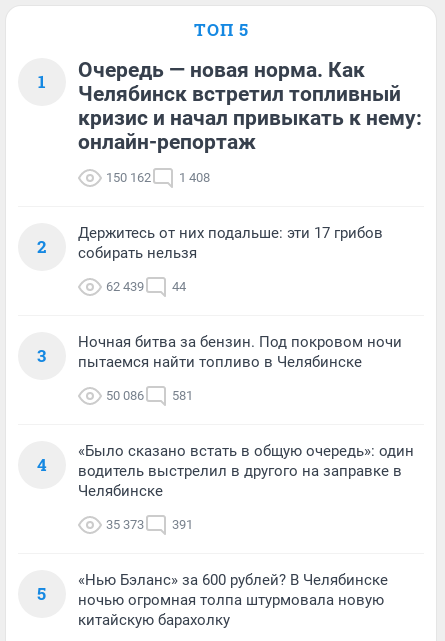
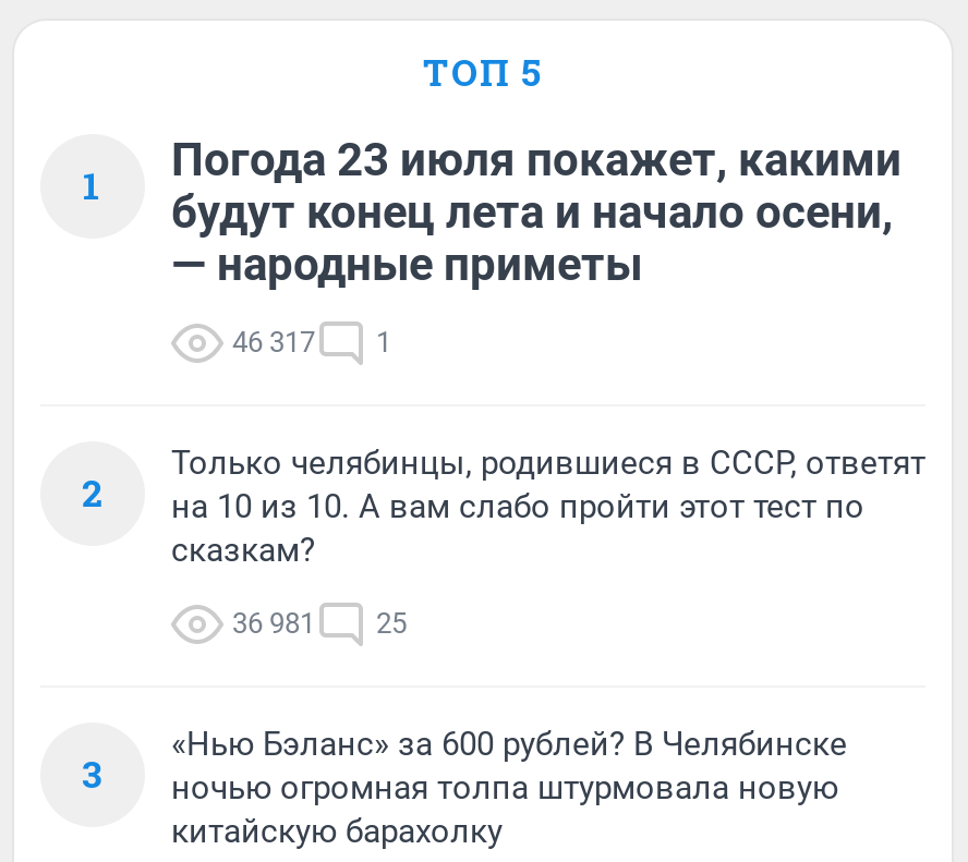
- Очередь — новая норма. Как
- Челябинск встретил топливный
- кризис и начал привыкать к нему:
- онлайн-репортаж
+ Погода 23 июля покажет, какими
+ будут конец лета и начало осени,
+ — народные приметы

- 150 162
- 1 408
+ 46 317
+ 1

- Держитесь от них подальше: эти 17 грибов
- собирать нельзя
+ Только челябинцы, родившиеся в СССР, ответят
+ на 10 из 10. А вам слабо пройти этот тест по
+ сказкам?

- 62 439
- 44
+ 36 981
+ 25

- Ночная битва за бензин. Под покровом ночи
- пытаемся найти топливо в Челябинске
- 50 086
- 581
- 4

- «Было сказано встать в общую очередь»: один
- водитель выстрелил в другого на заправке в
- Челябинске
- 35 373
- 391
- 5
